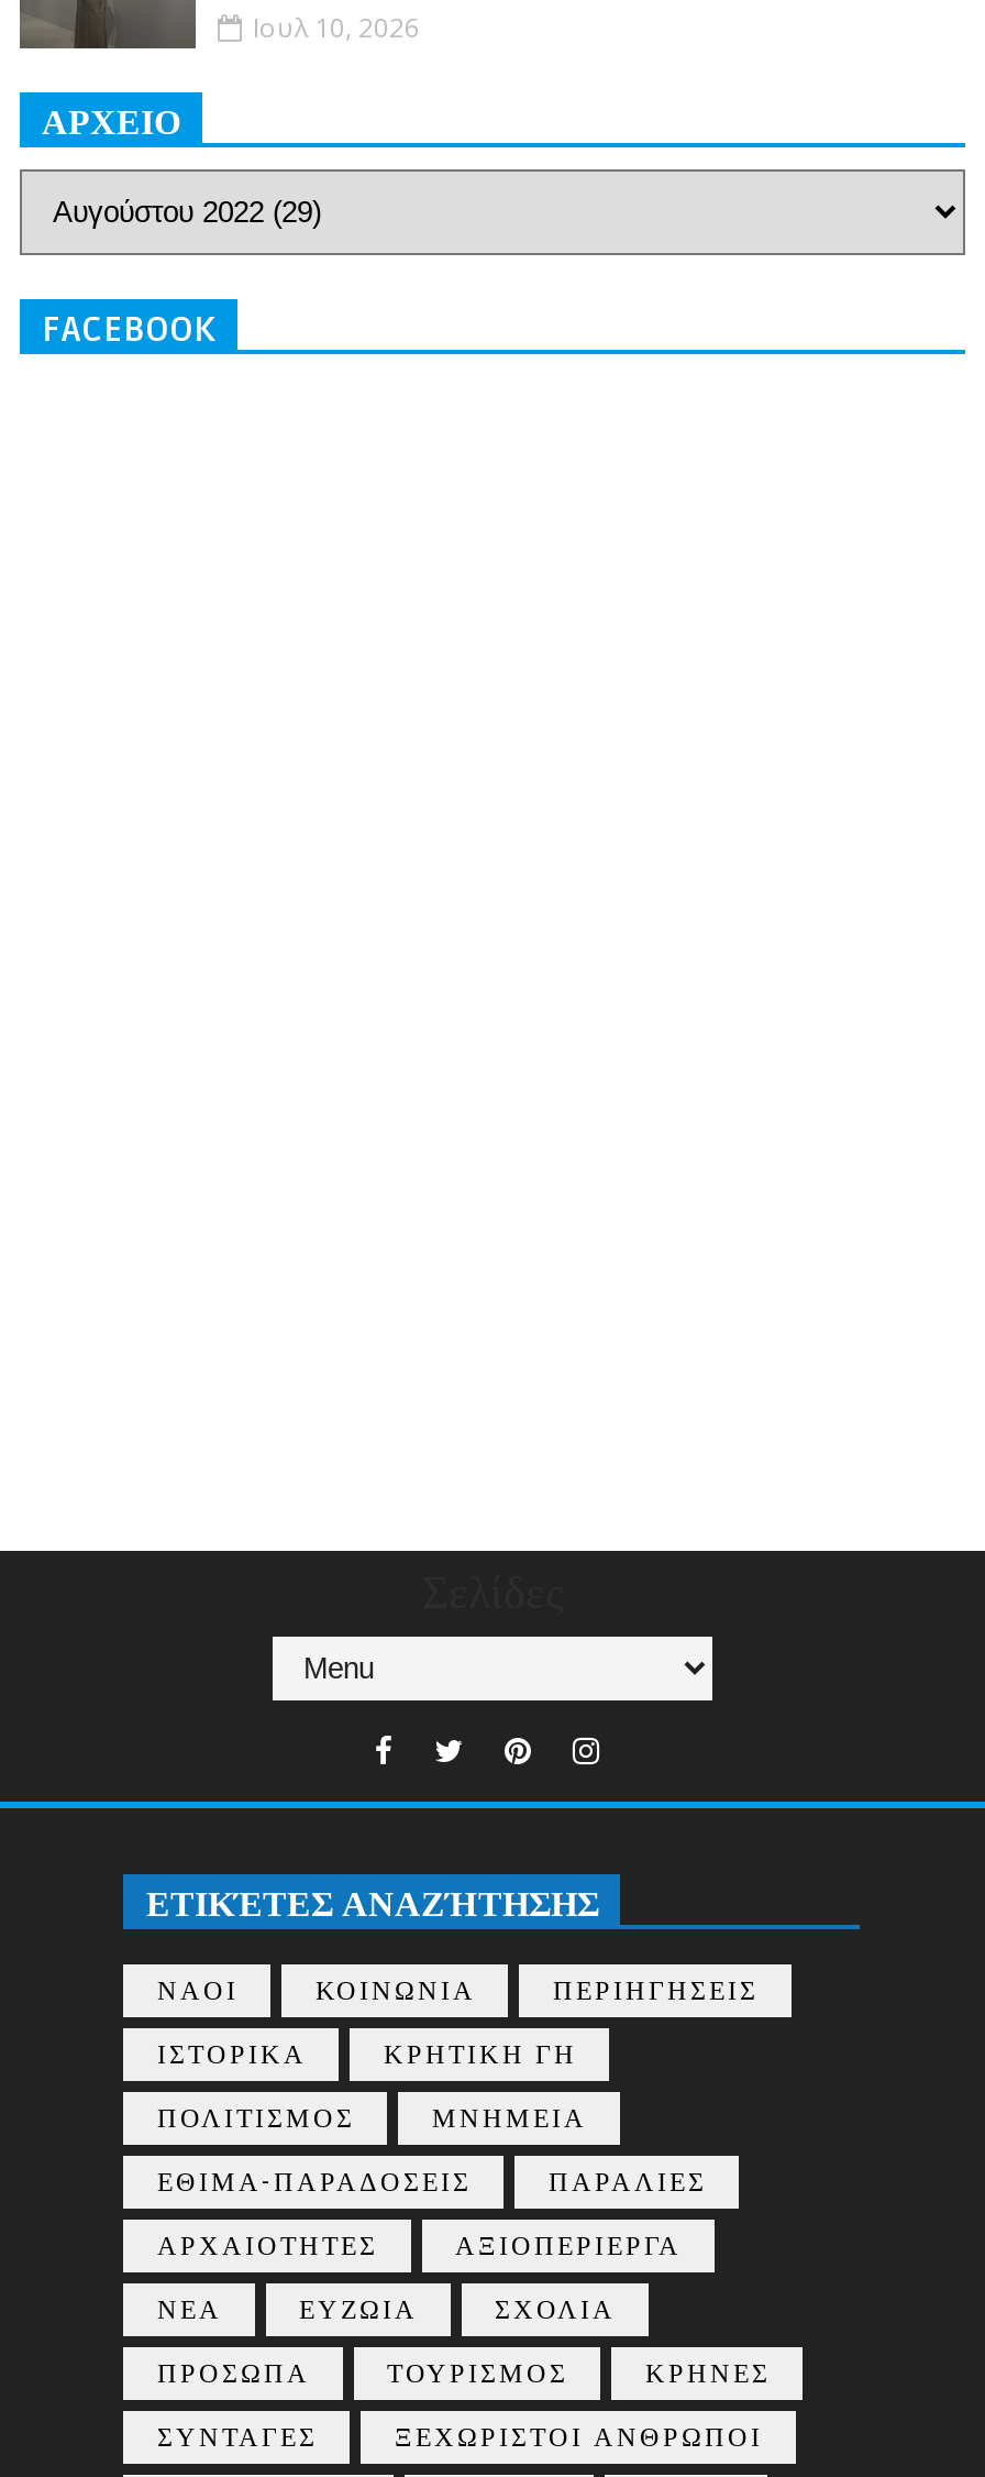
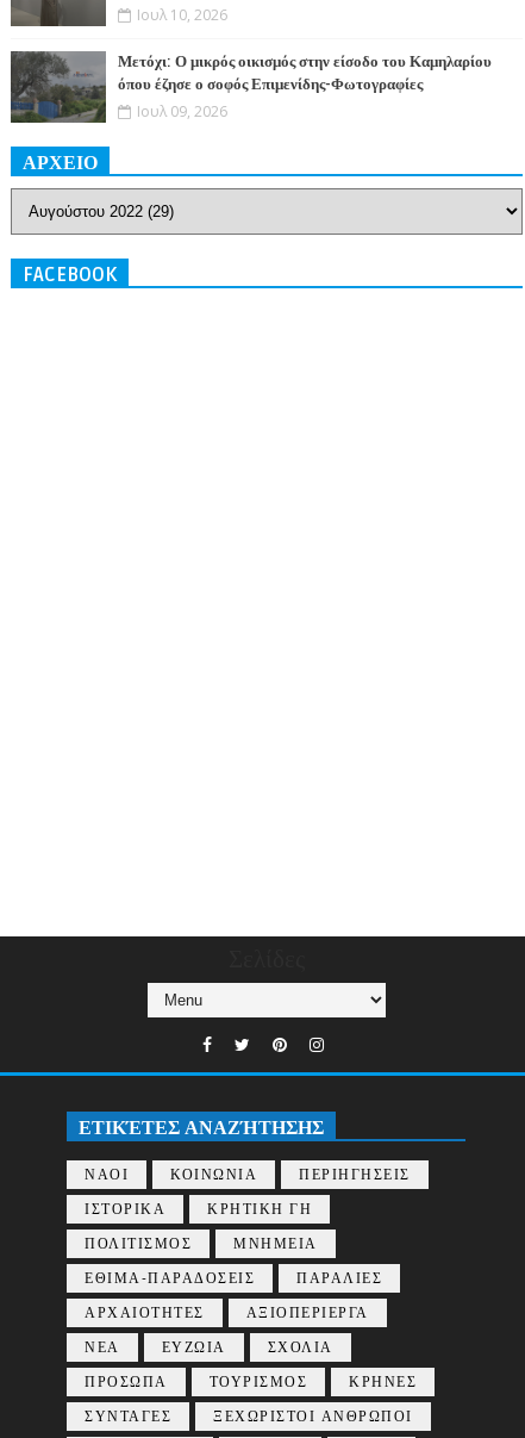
+ [image]
+ Μετόχι: Ο μικρός οικισμός στην είσοδο του Καμηλαρίου
+ όπου έζησε ο σοφός Επιμενίδης-Φωτογραφίες
+ Ιουλ 09, 2026
